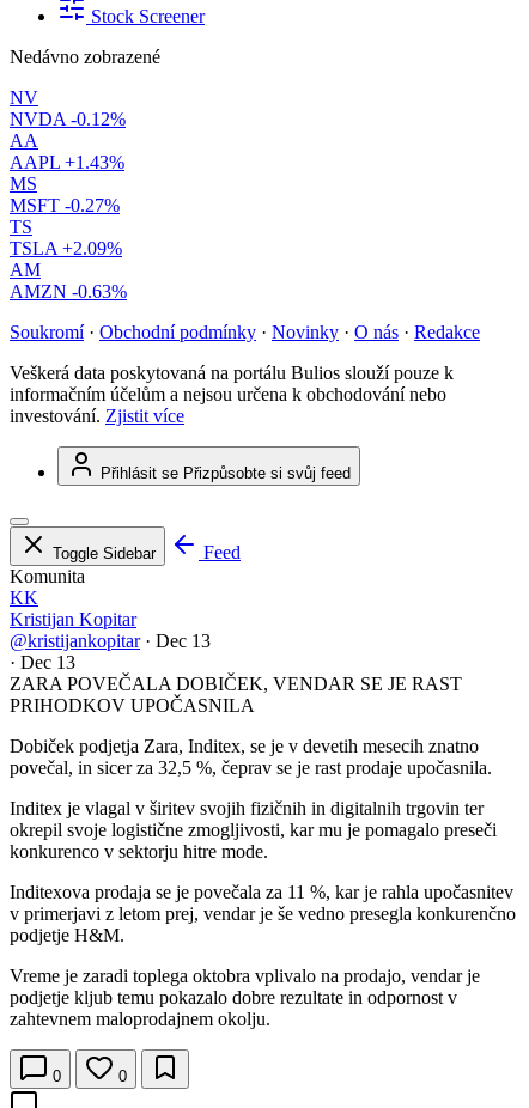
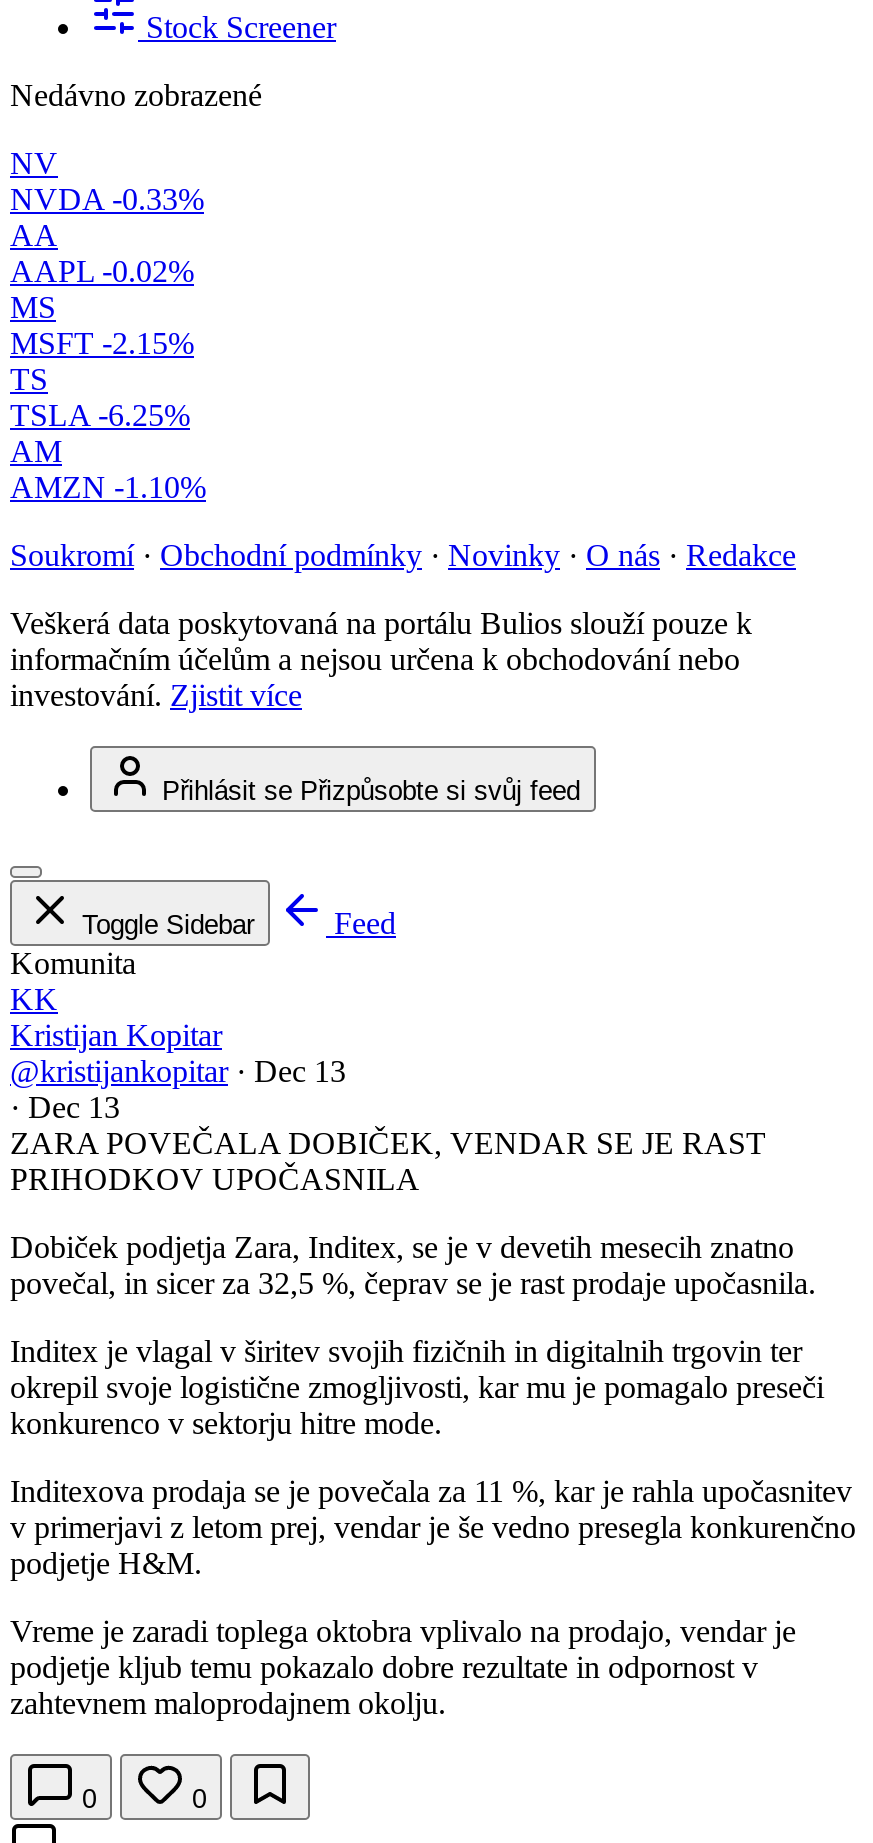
- NVDA -0.12%
+ NVDA -0.33%

- AAPL +1.43%
+ AAPL -0.02%

- MSFT -0.27%
+ MSFT -2.15%

- TSLA +2.09%
+ TSLA -6.25%

- AMZN -0.63%
+ AMZN -1.10%
